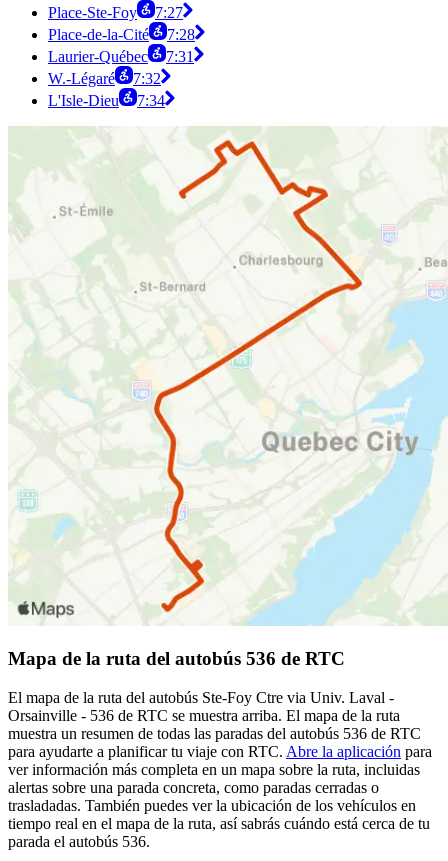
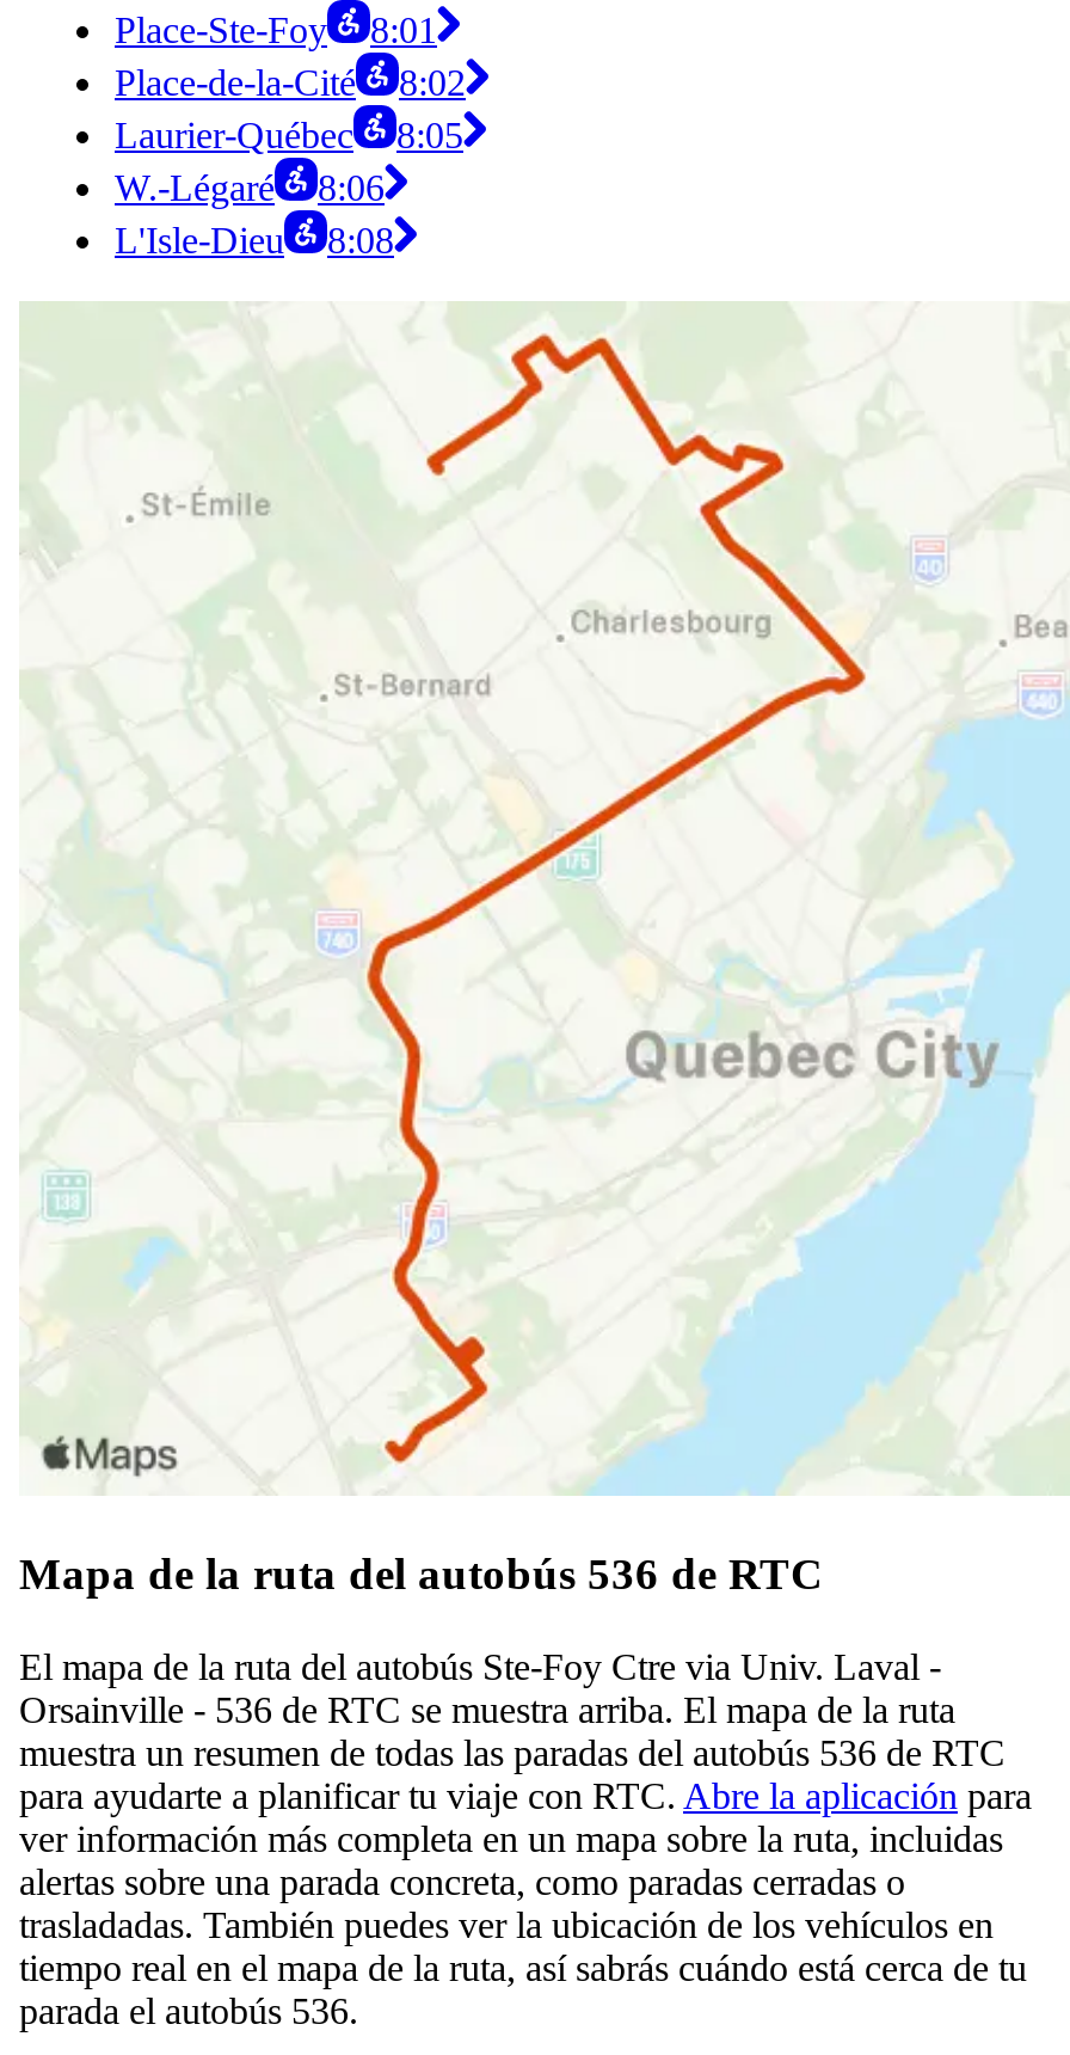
- Place-Ste-Foy 7:27
+ Place-Ste-Foy 8:01

- Place-de-la-Cité 7:28
+ Place-de-la-Cité 8:02

- Laurier-Québec 7:31
+ Laurier-Québec 8:05

- W.-Légaré 7:32
+ W.-Légaré 8:06

- L'Isle-Dieu 7:34
+ L'Isle-Dieu 8:08
